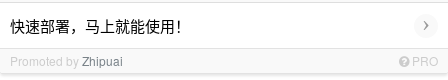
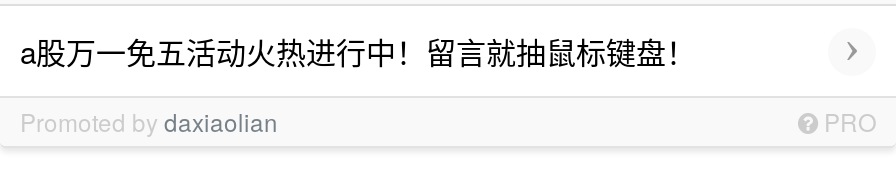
- 快速部署，马上就能使用！
+ a股万一免五活动火热进行中！留言就抽鼠标键盘！

- Promoted by Zhipuai
+ Promoted by daxiaolian
